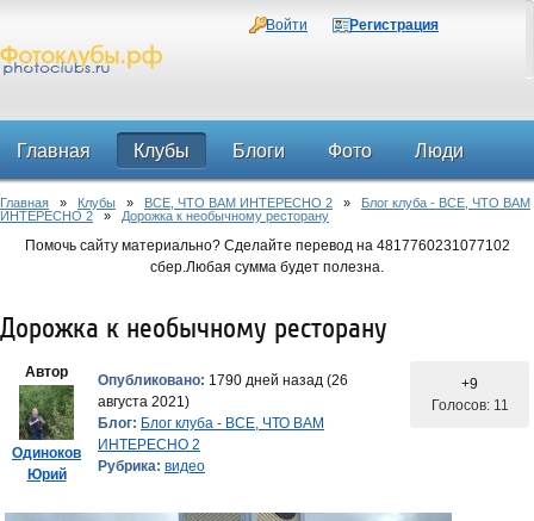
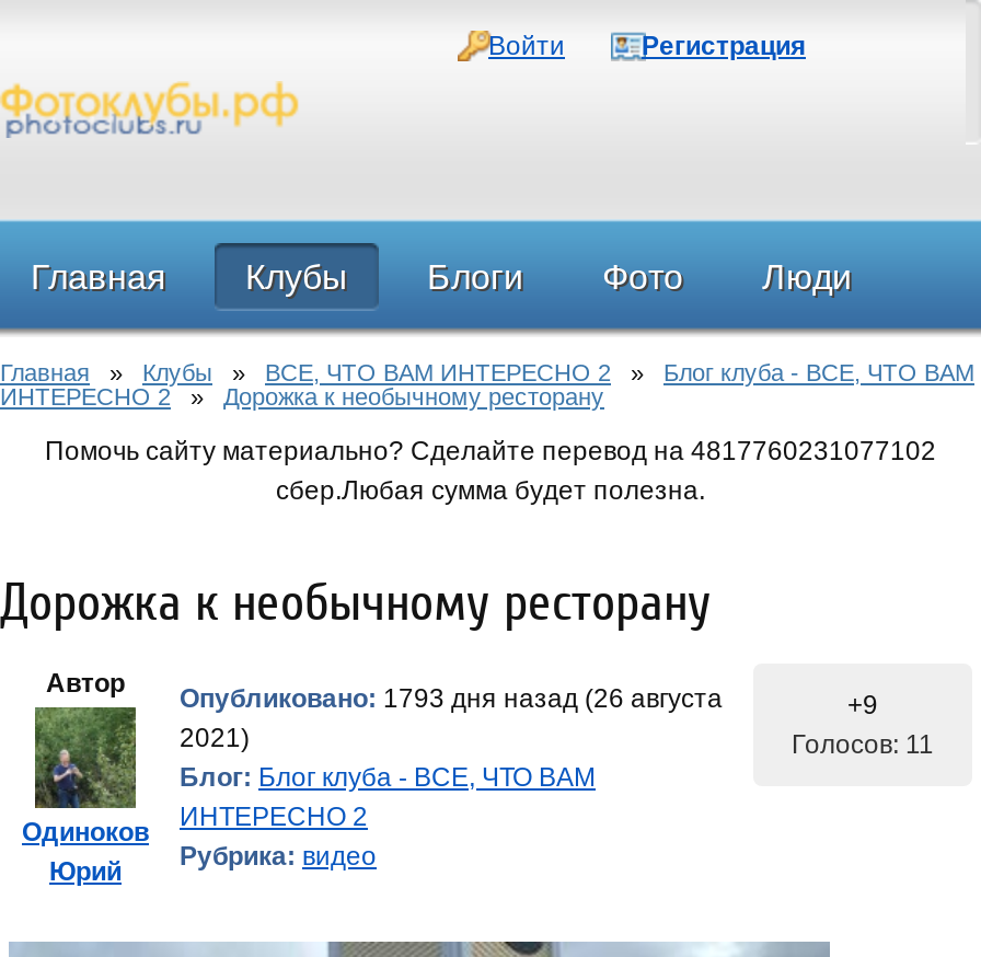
- Опубликовано: 1790 дней назад (26
- августа 2021)
+ Опубликовано: 1793 дня назад (26 августа
+ 2021)
